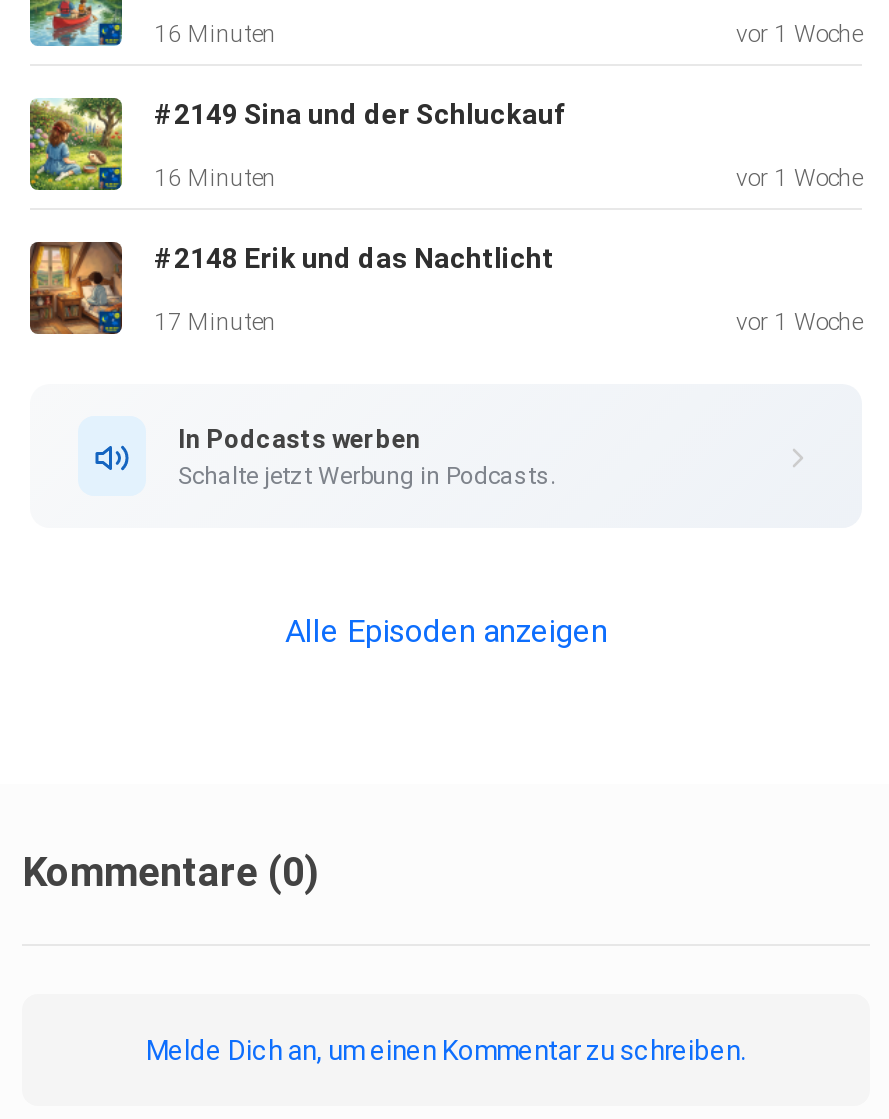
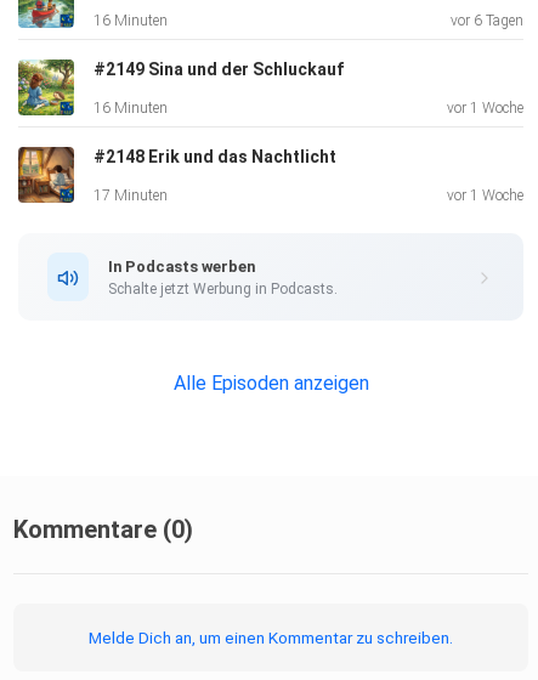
- vor 1 Woche
+ vor 6 Tagen
